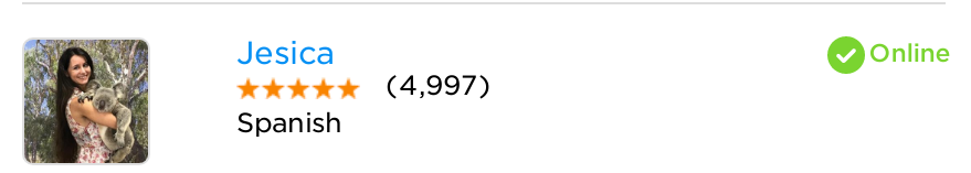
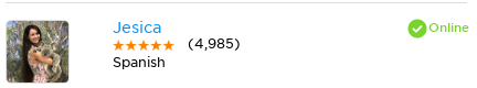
- (4,997)
+ (4,985)
